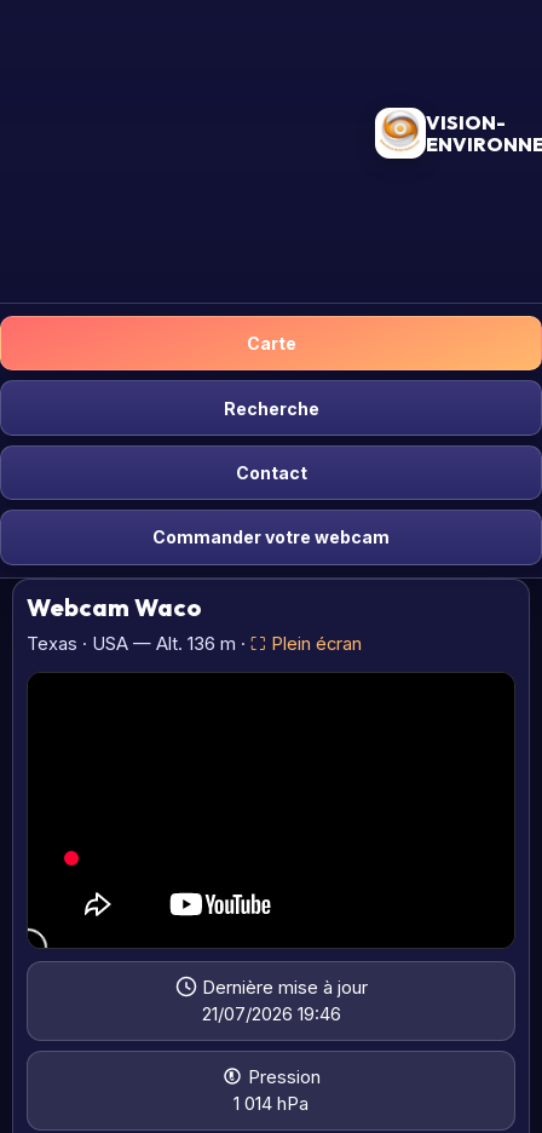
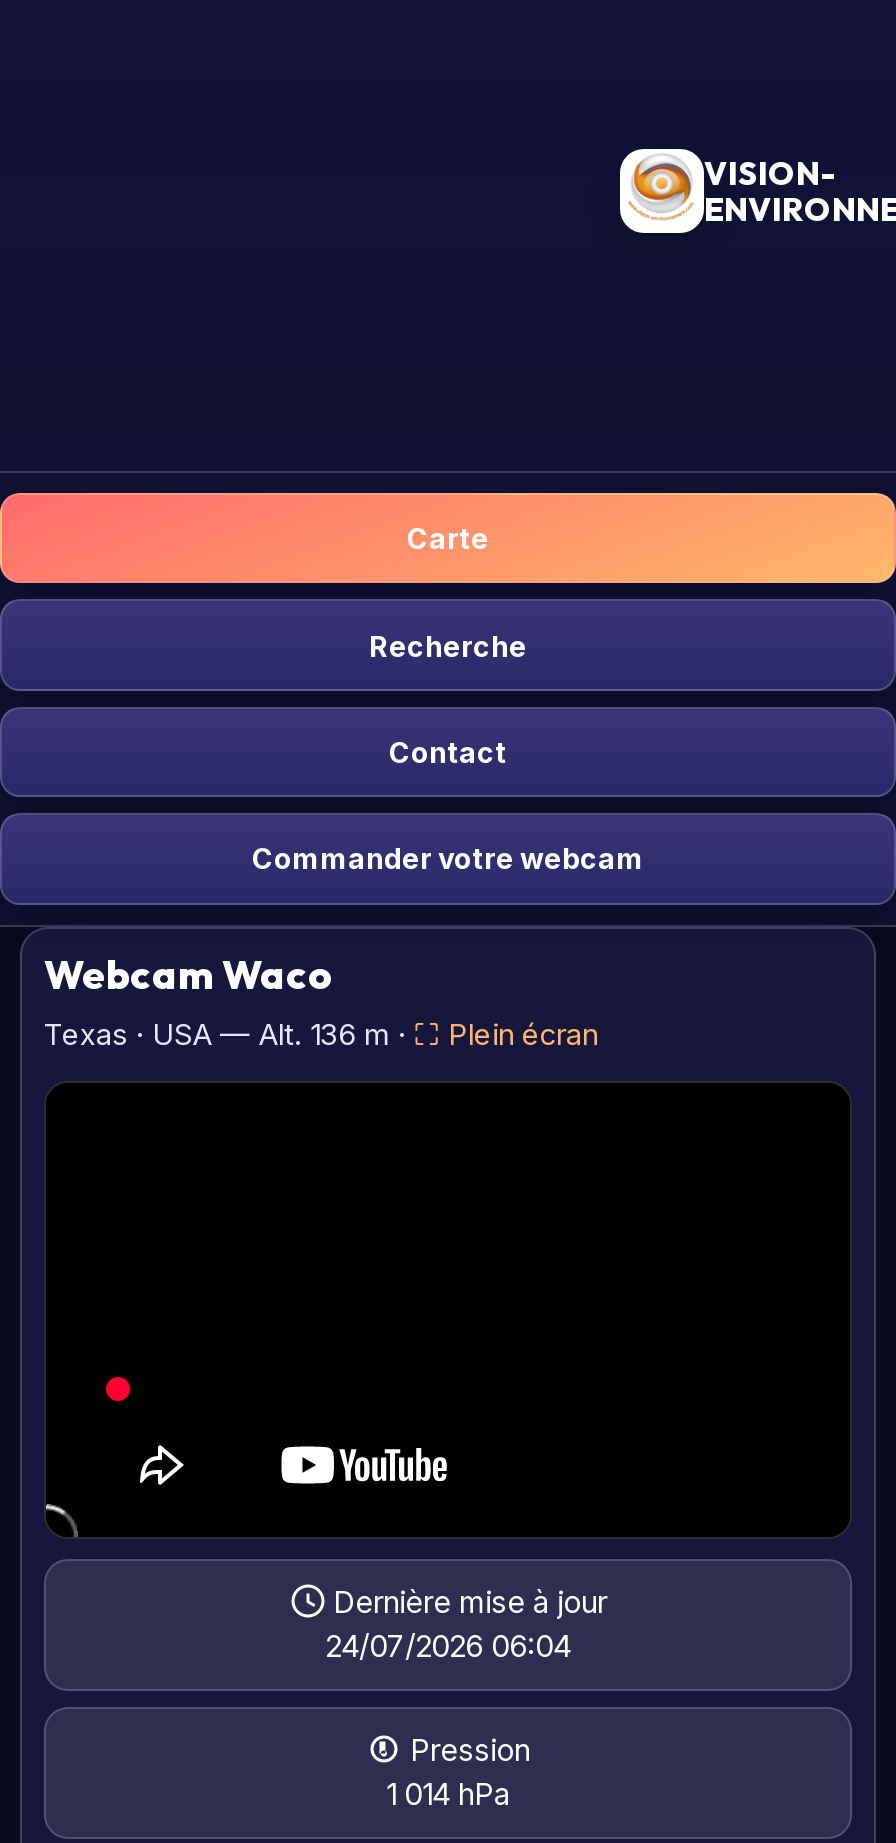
- 21/07/2026 19:46
+ 24/07/2026 06:04
